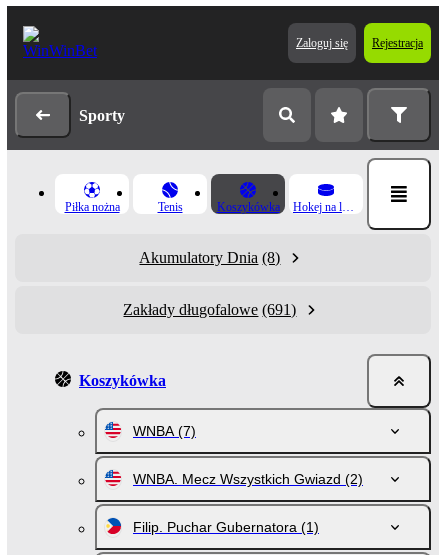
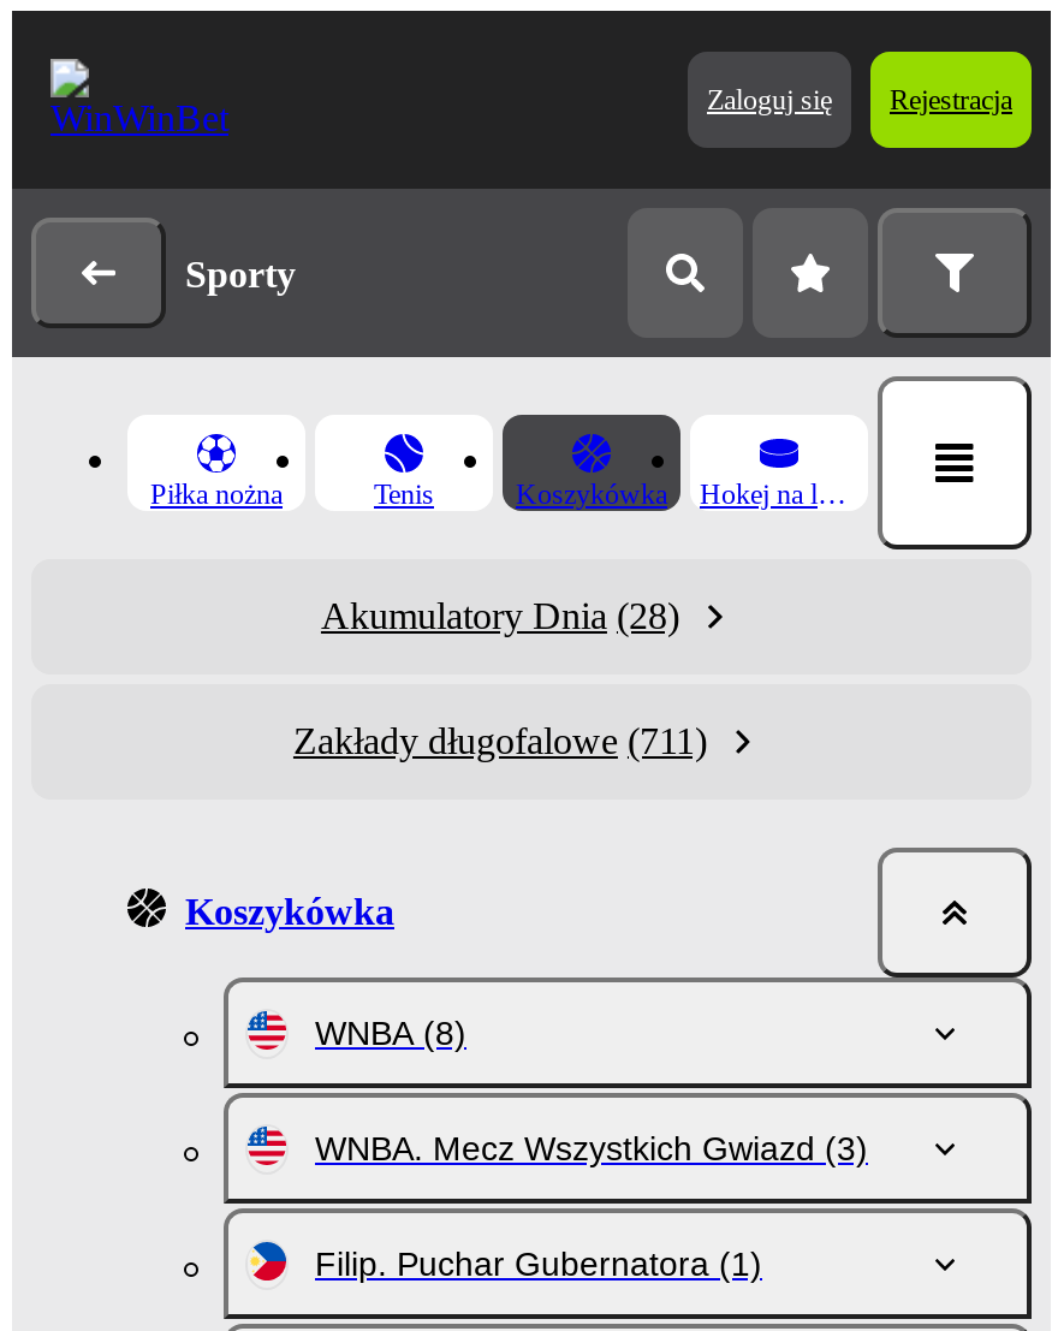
- Akumulatory Dnia (8)
+ Akumulatory Dnia (28)

- Zakłady długofalowe (691)
+ Zakłady długofalowe (711)

- WNBA (7)
+ WNBA (8)

- WNBA. Mecz Wszystkich Gwiazd (2)
+ WNBA. Mecz Wszystkich Gwiazd (3)
